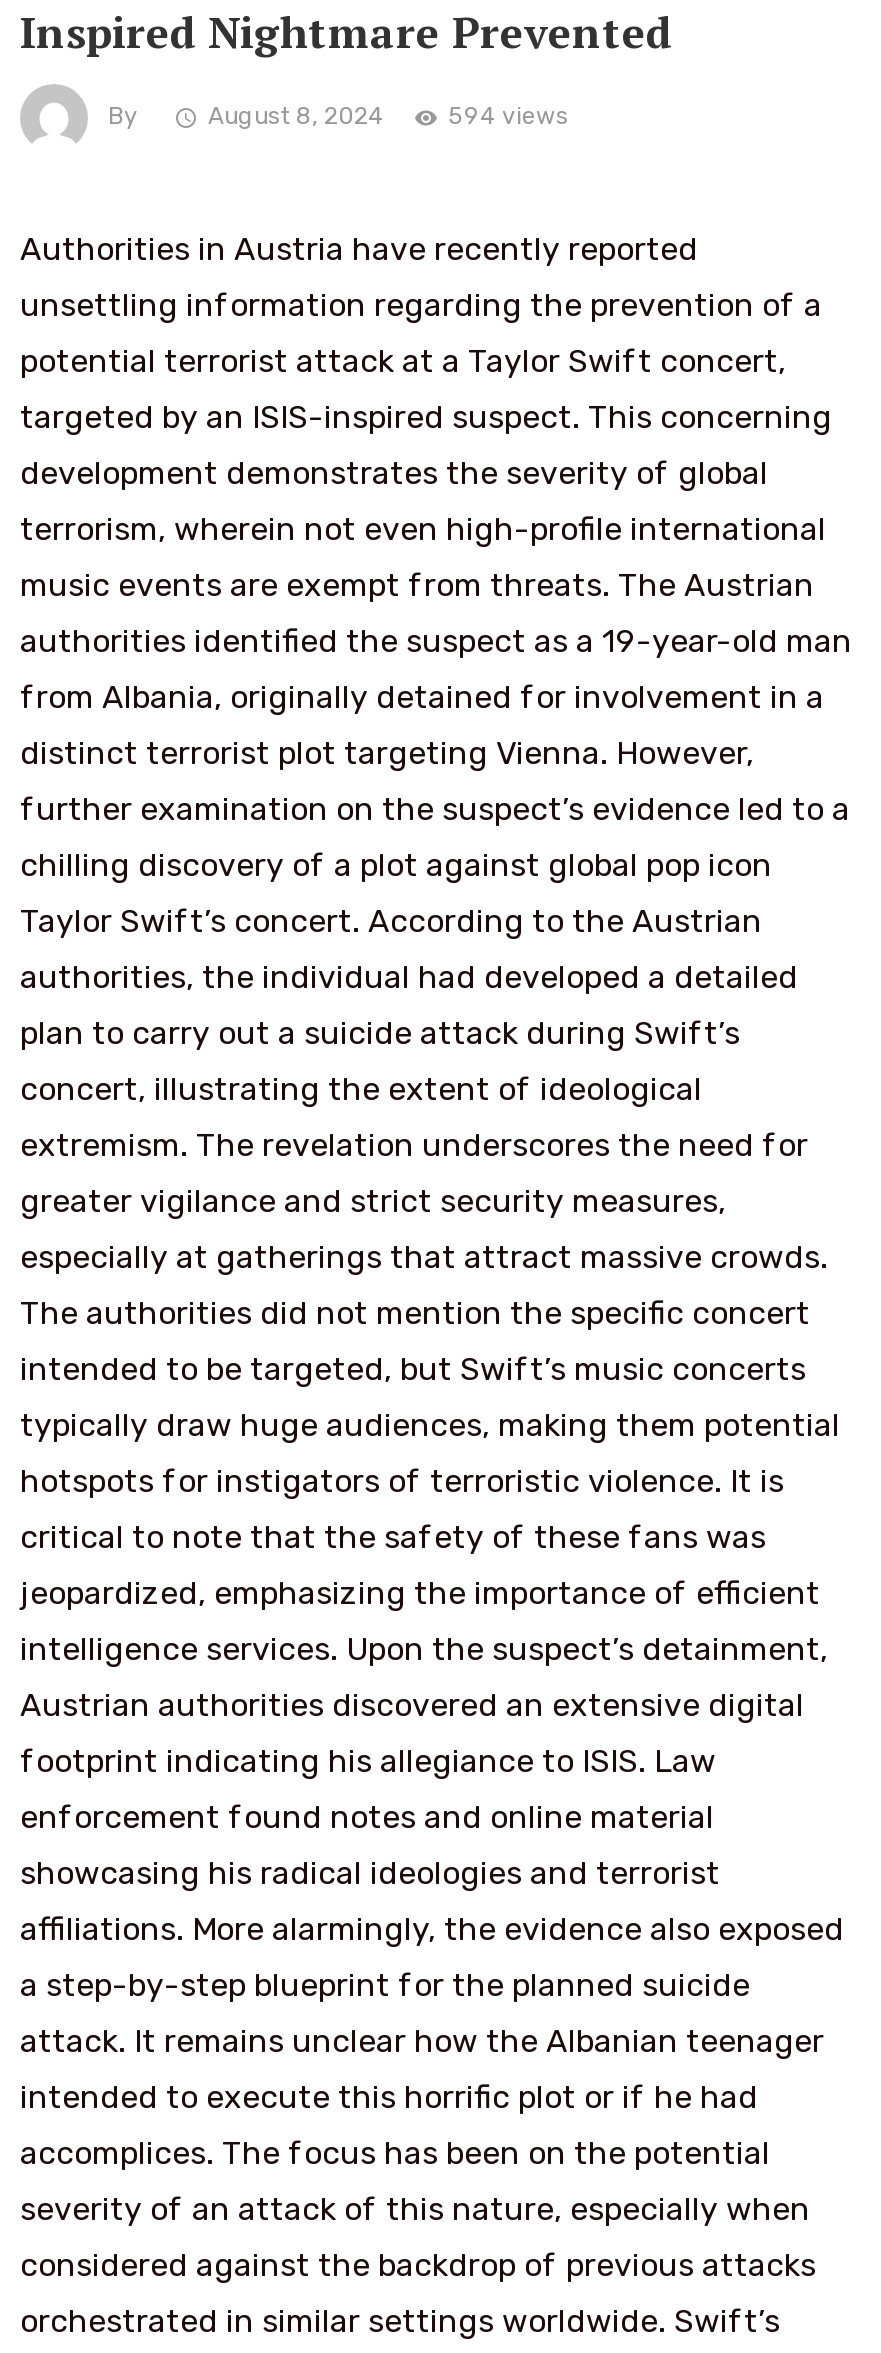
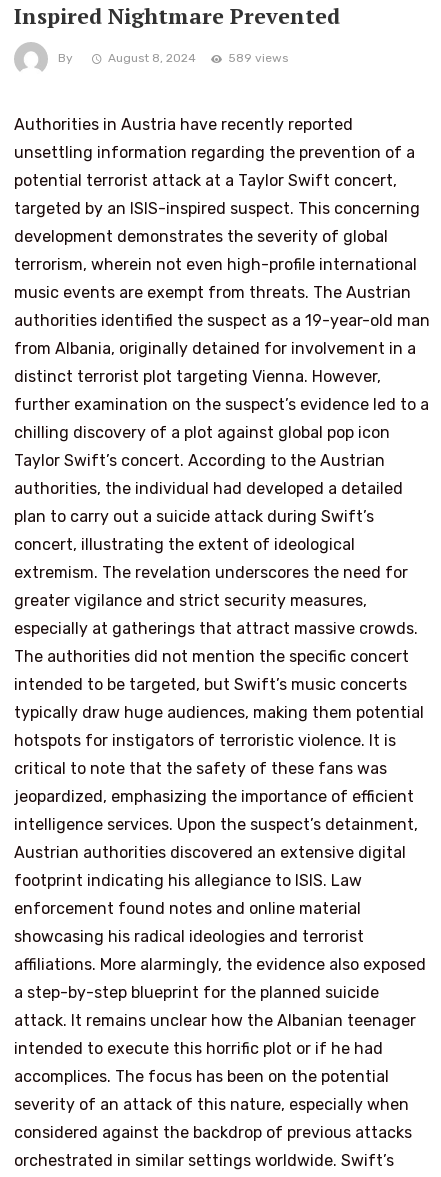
- 594 views
+ 589 views
